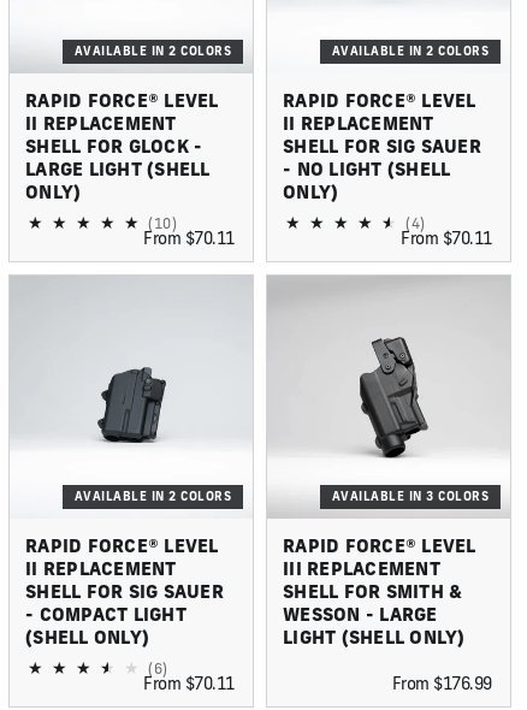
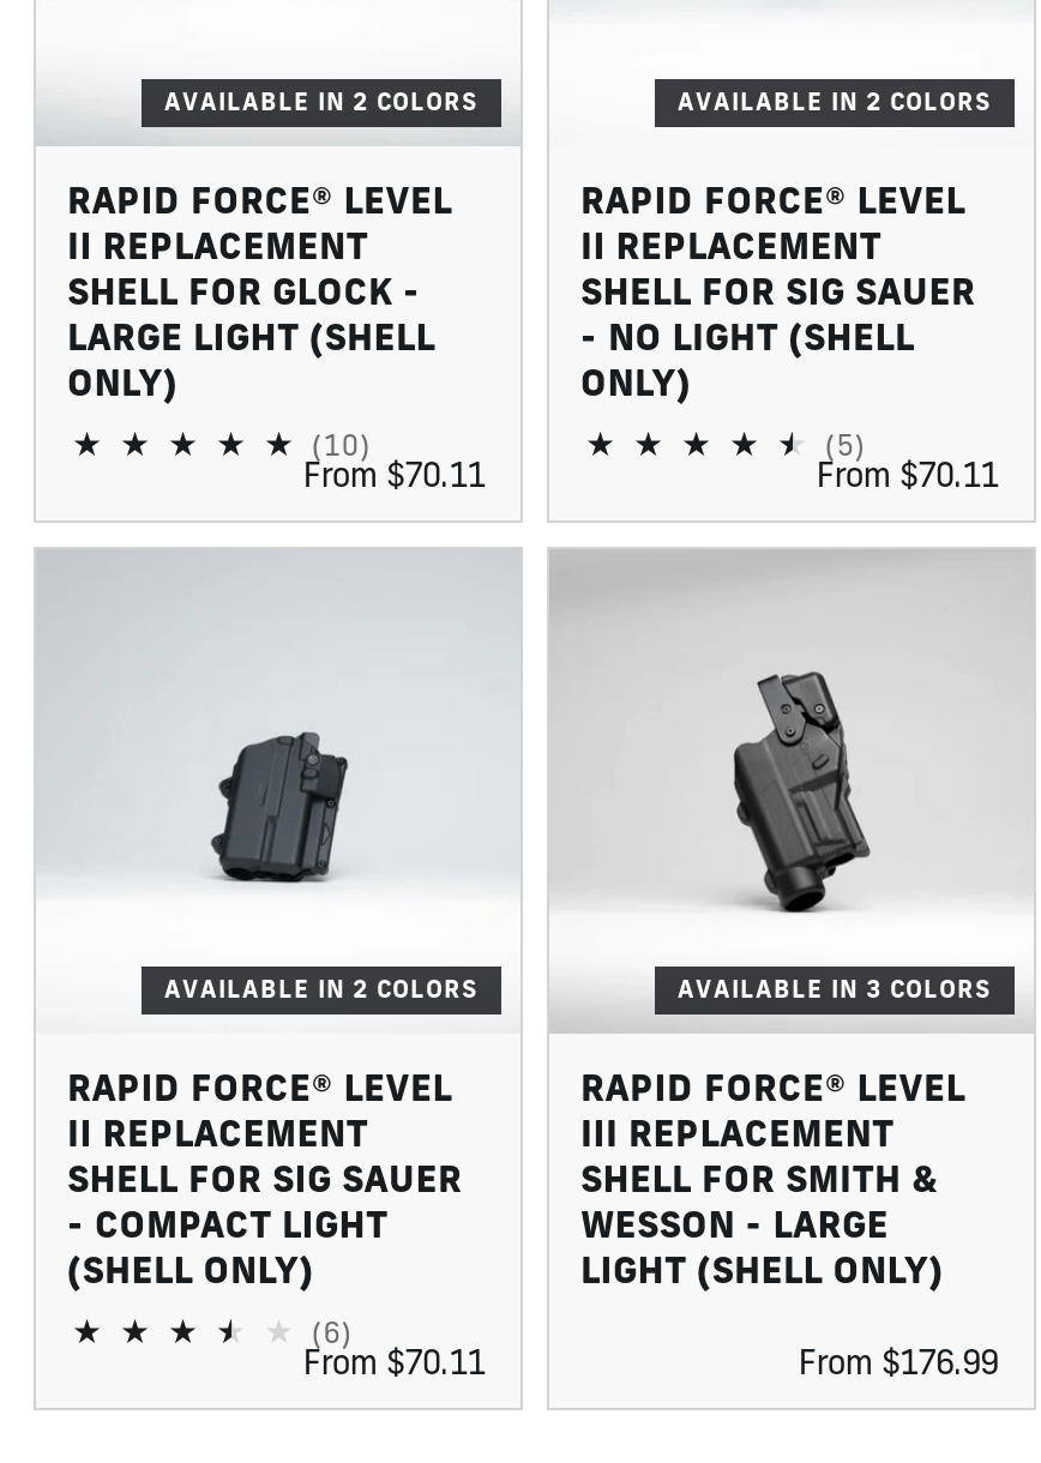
- (4)
+ (5)
